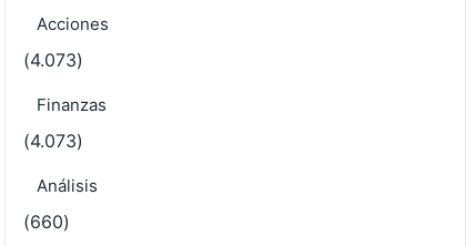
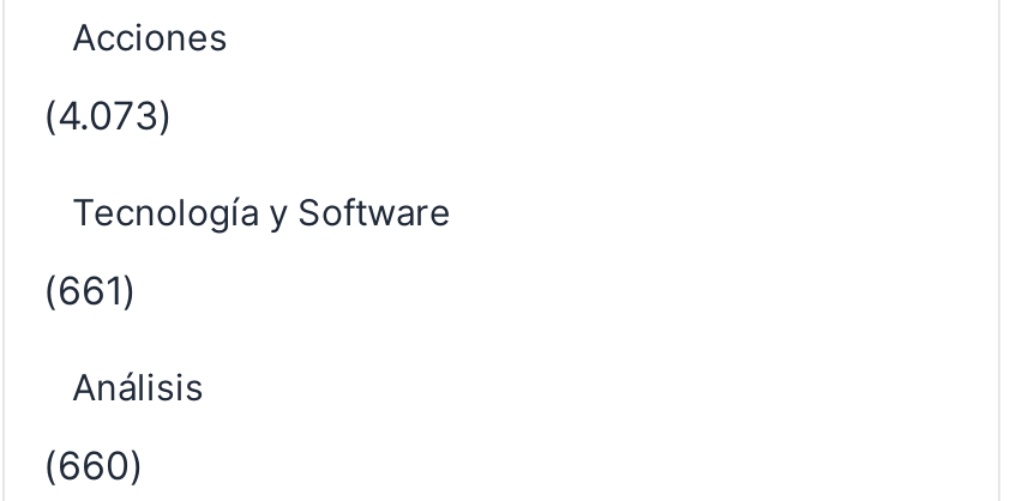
- Finanzas
+ Tecnología y Software

- (4.073)
+ (661)
